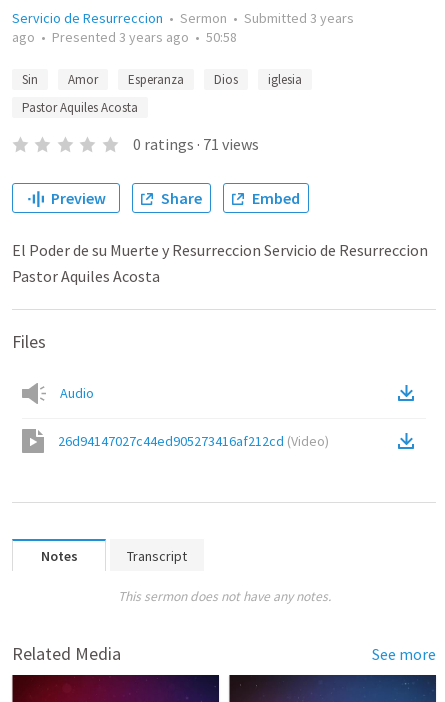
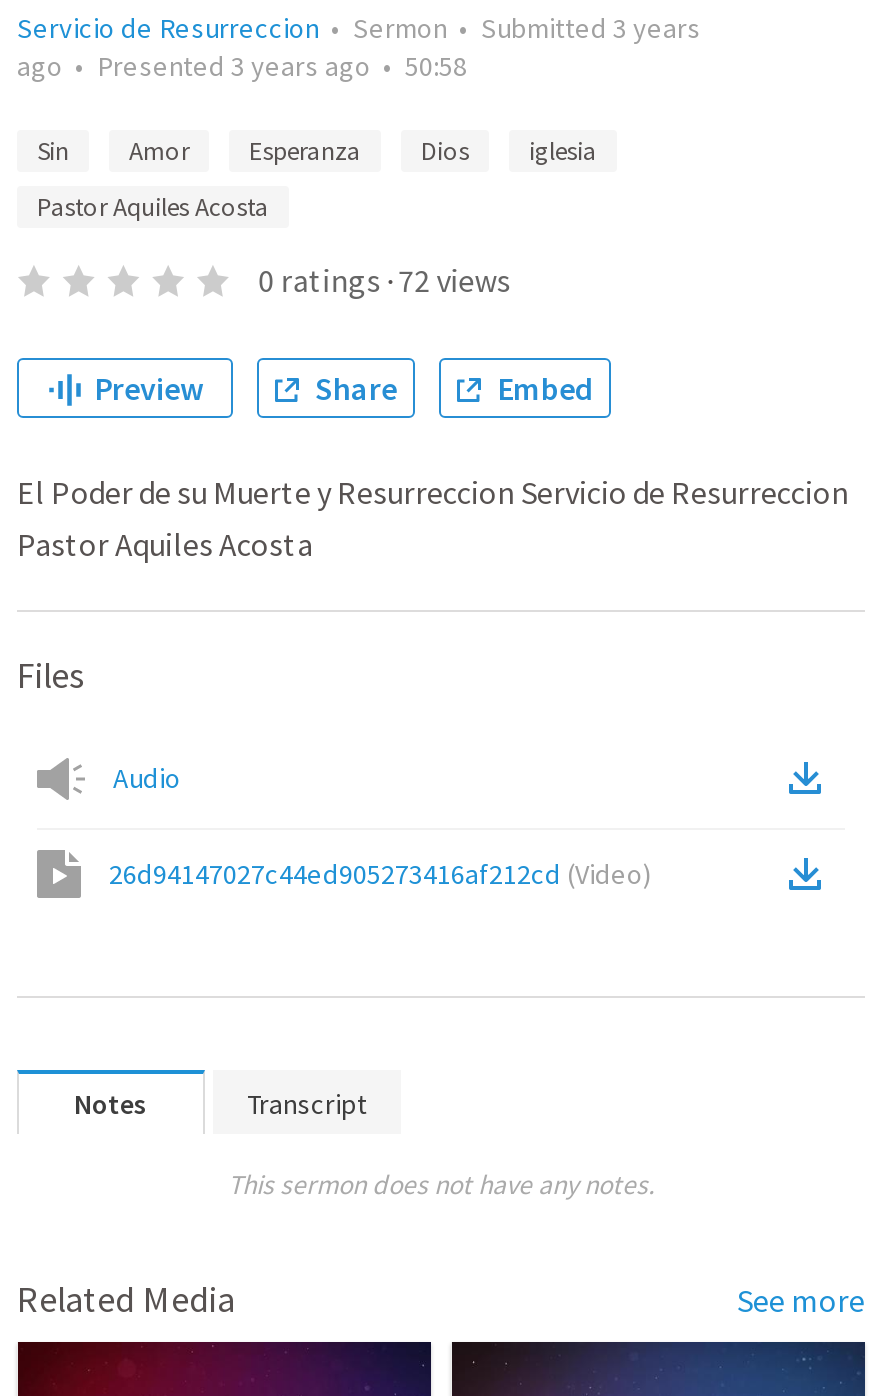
- 0 ratings · 71 views
+ 0 ratings · 72 views
